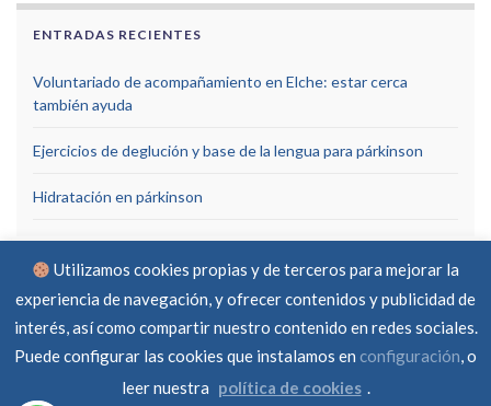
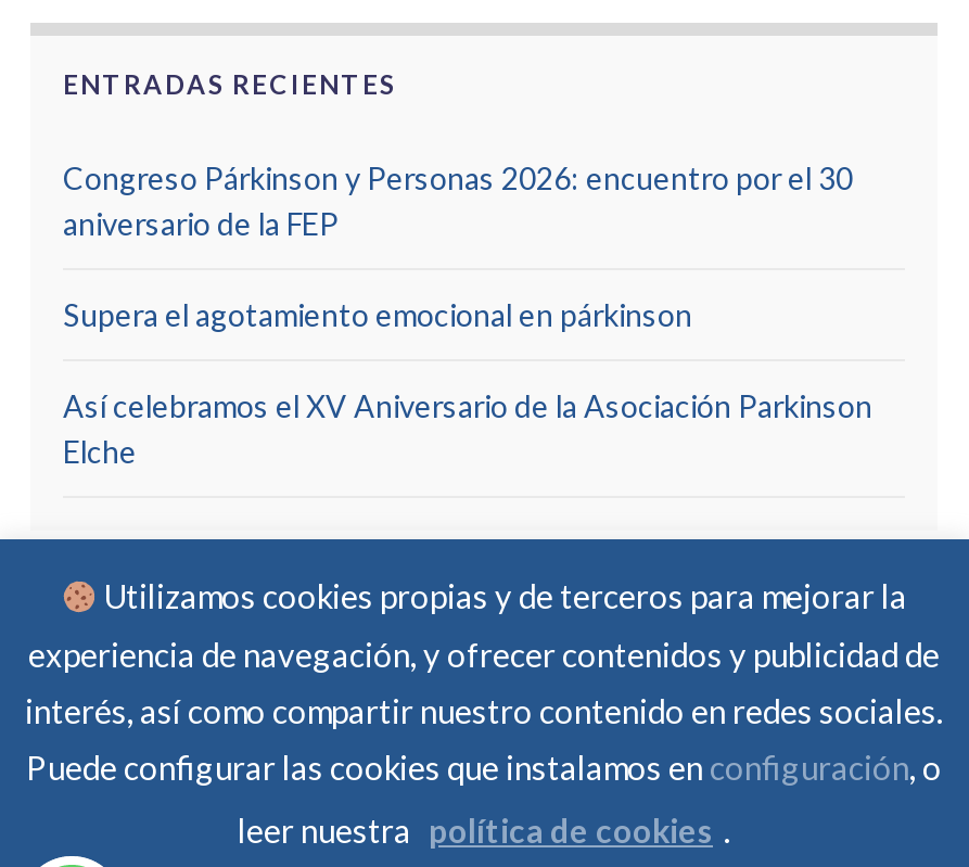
- Voluntariado de acompañamiento en Elche: estar cerca
- también ayuda
+ Congreso Párkinson y Personas 2026: encuentro por el 30
+ aniversario de la FEP

- Ejercicios de deglución y base de la lengua para párkinson
+ Supera el agotamiento emocional en párkinson

- Hidratación en párkinson
+ Así celebramos el XV Aniversario de la Asociación Parkinson
+ Elche
